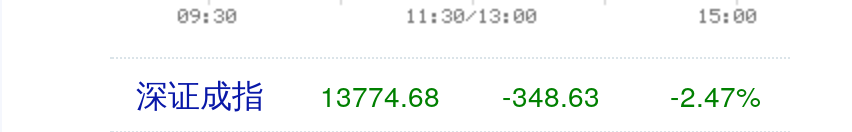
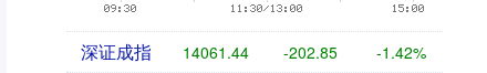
- 13774.68
+ 14061.44

- -348.63
+ -202.85

- -2.47%
+ -1.42%
